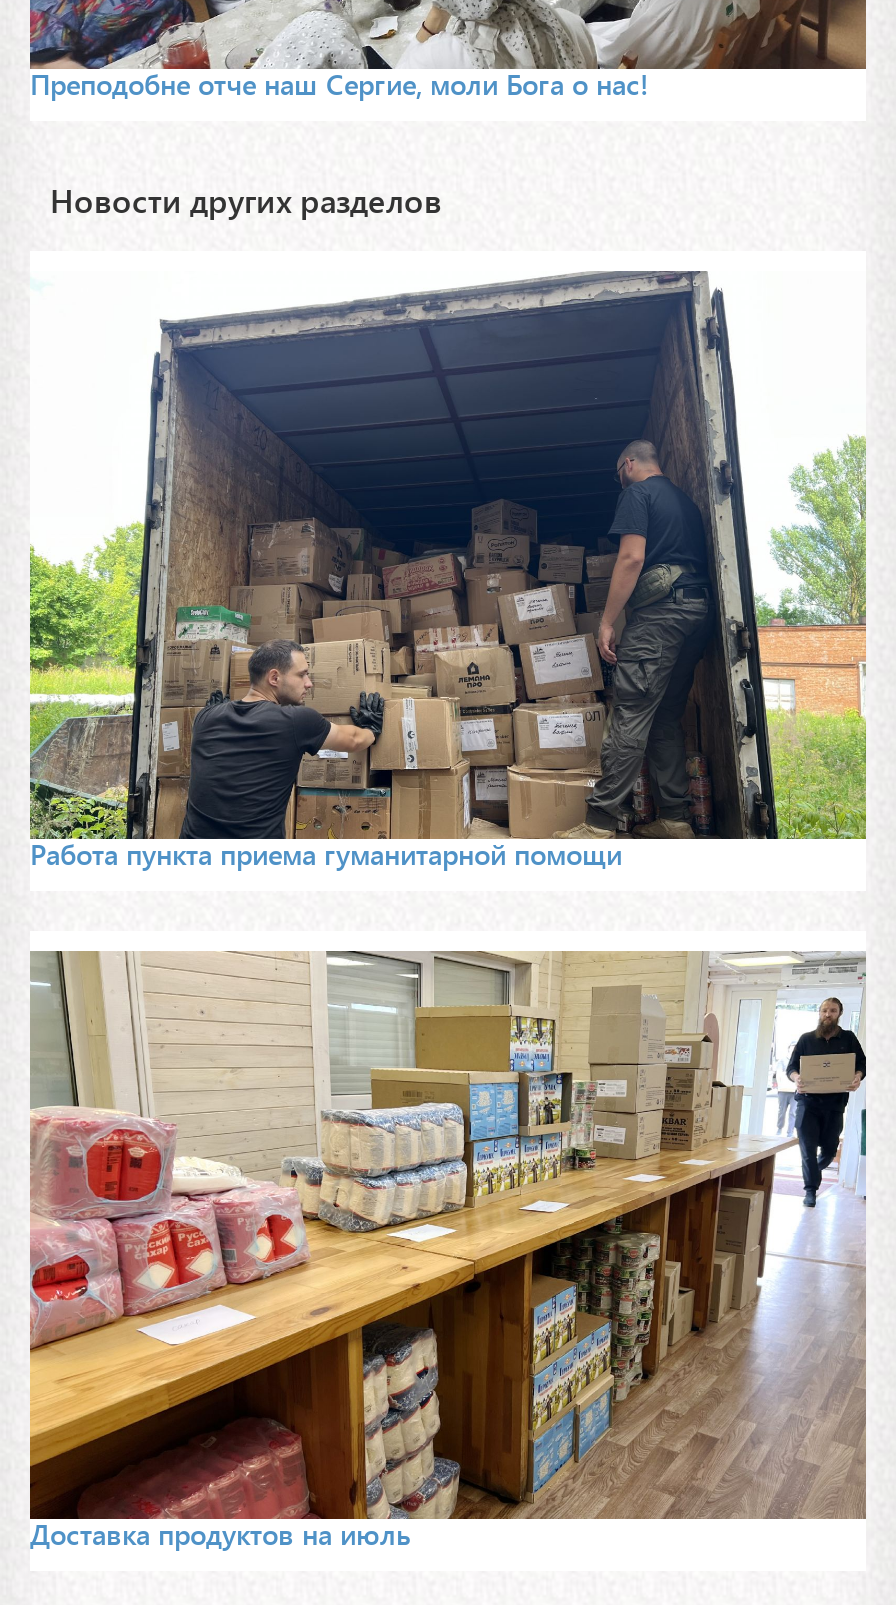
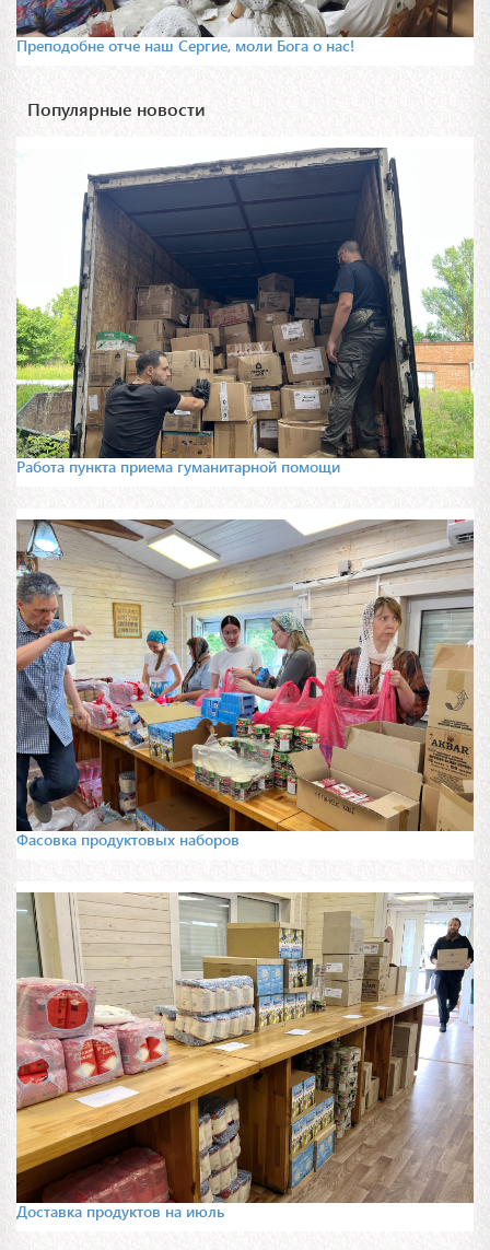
- Новости других разделов
+ Популярные новости

+ [image]
+ Фасовка продуктовых наборов
